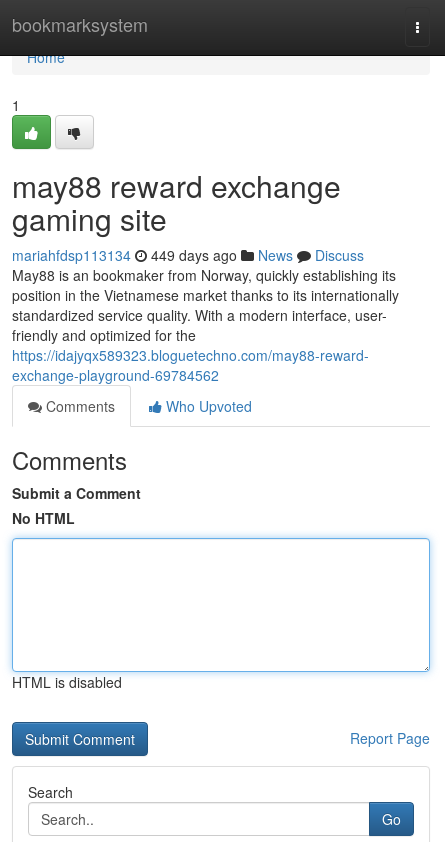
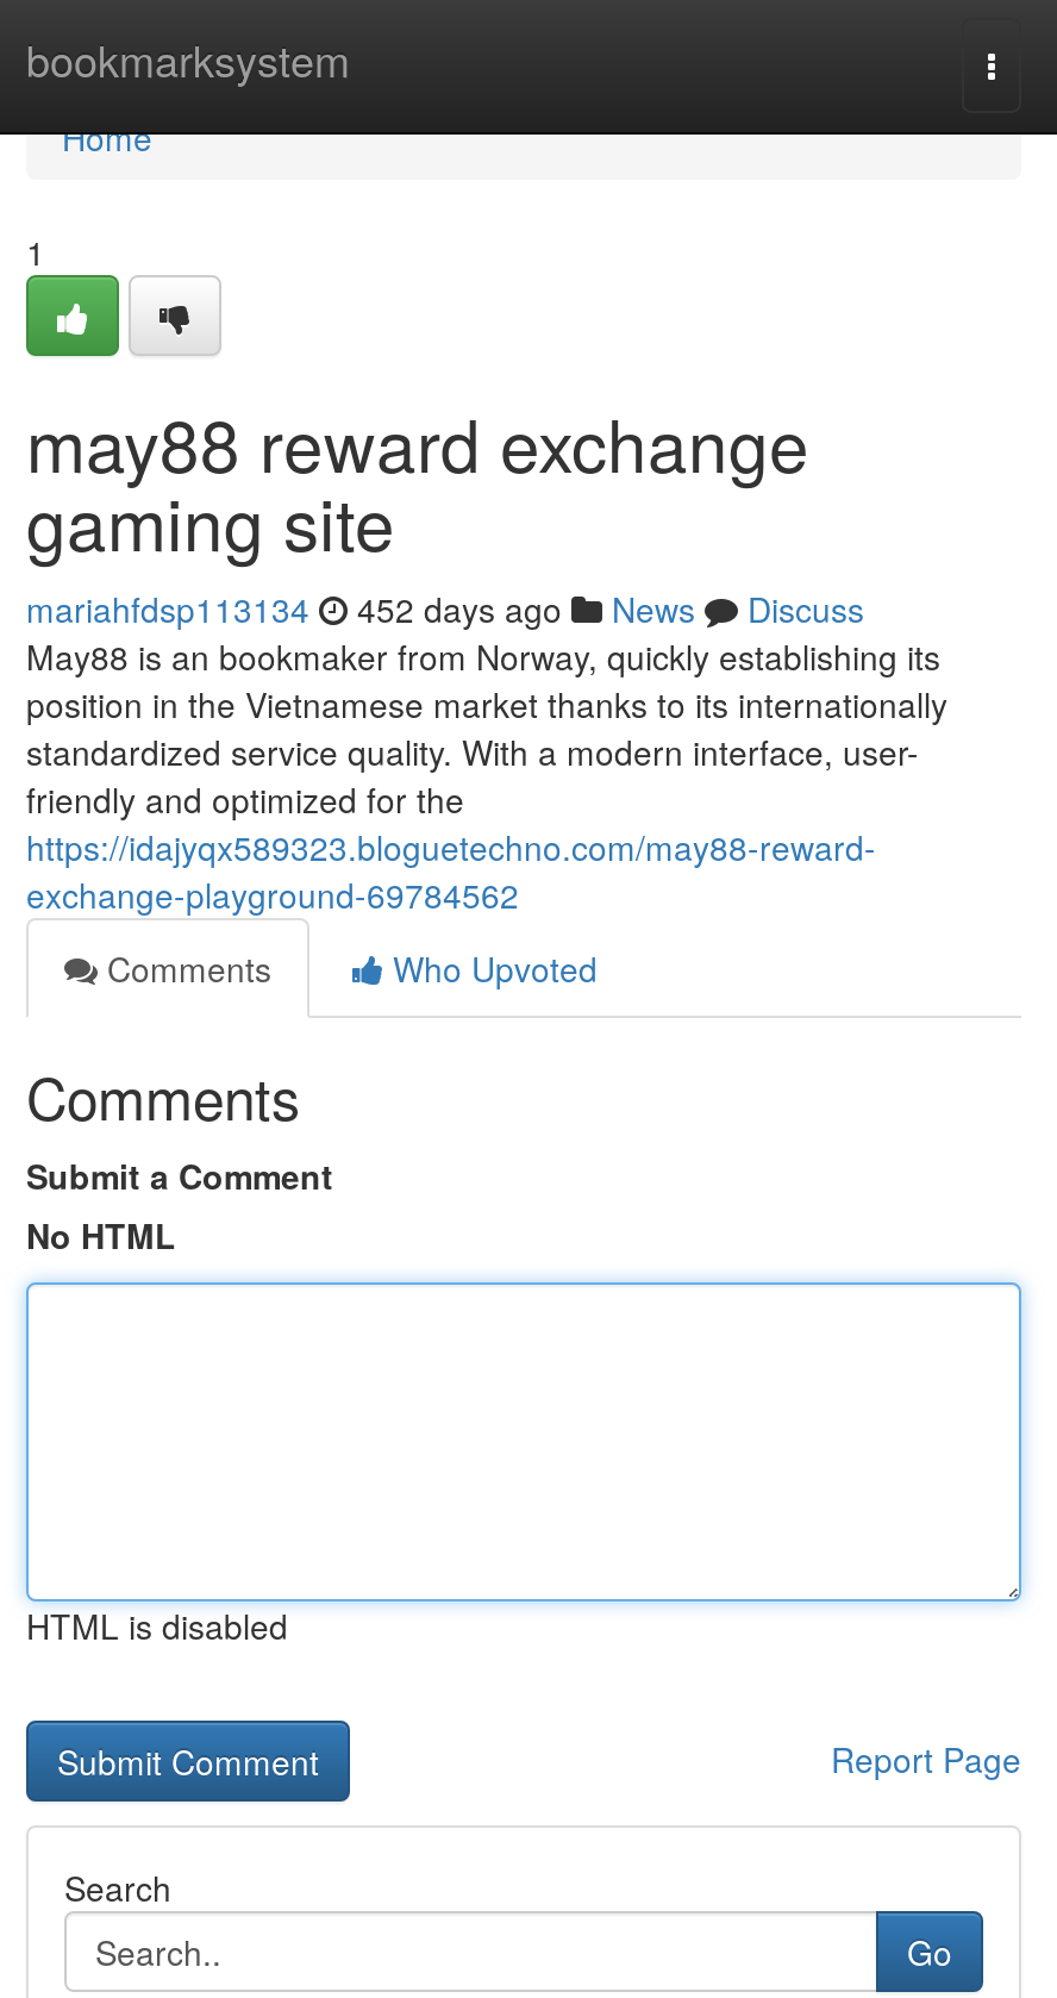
- mariahfdsp113134 449 days ago News Discuss
+ mariahfdsp113134 452 days ago News Discuss
